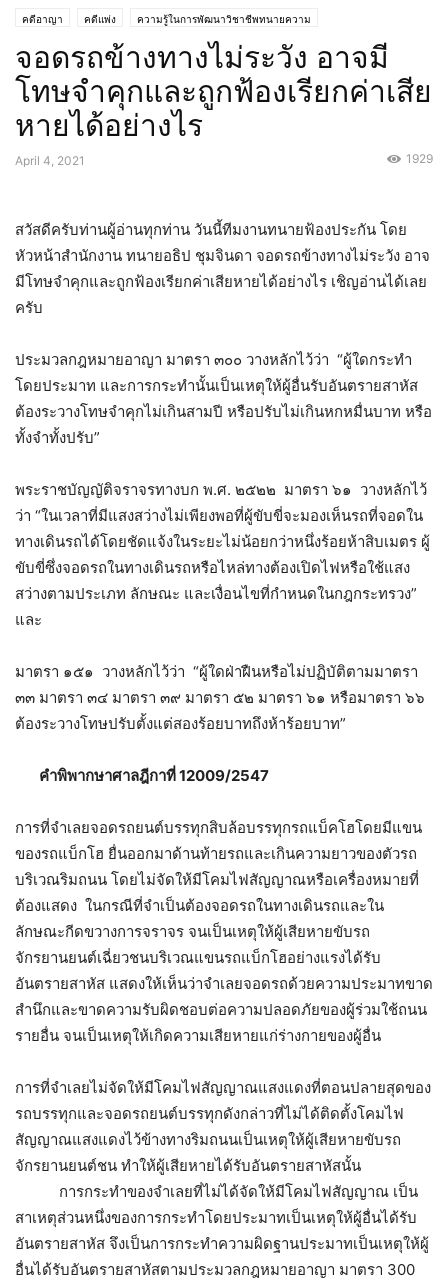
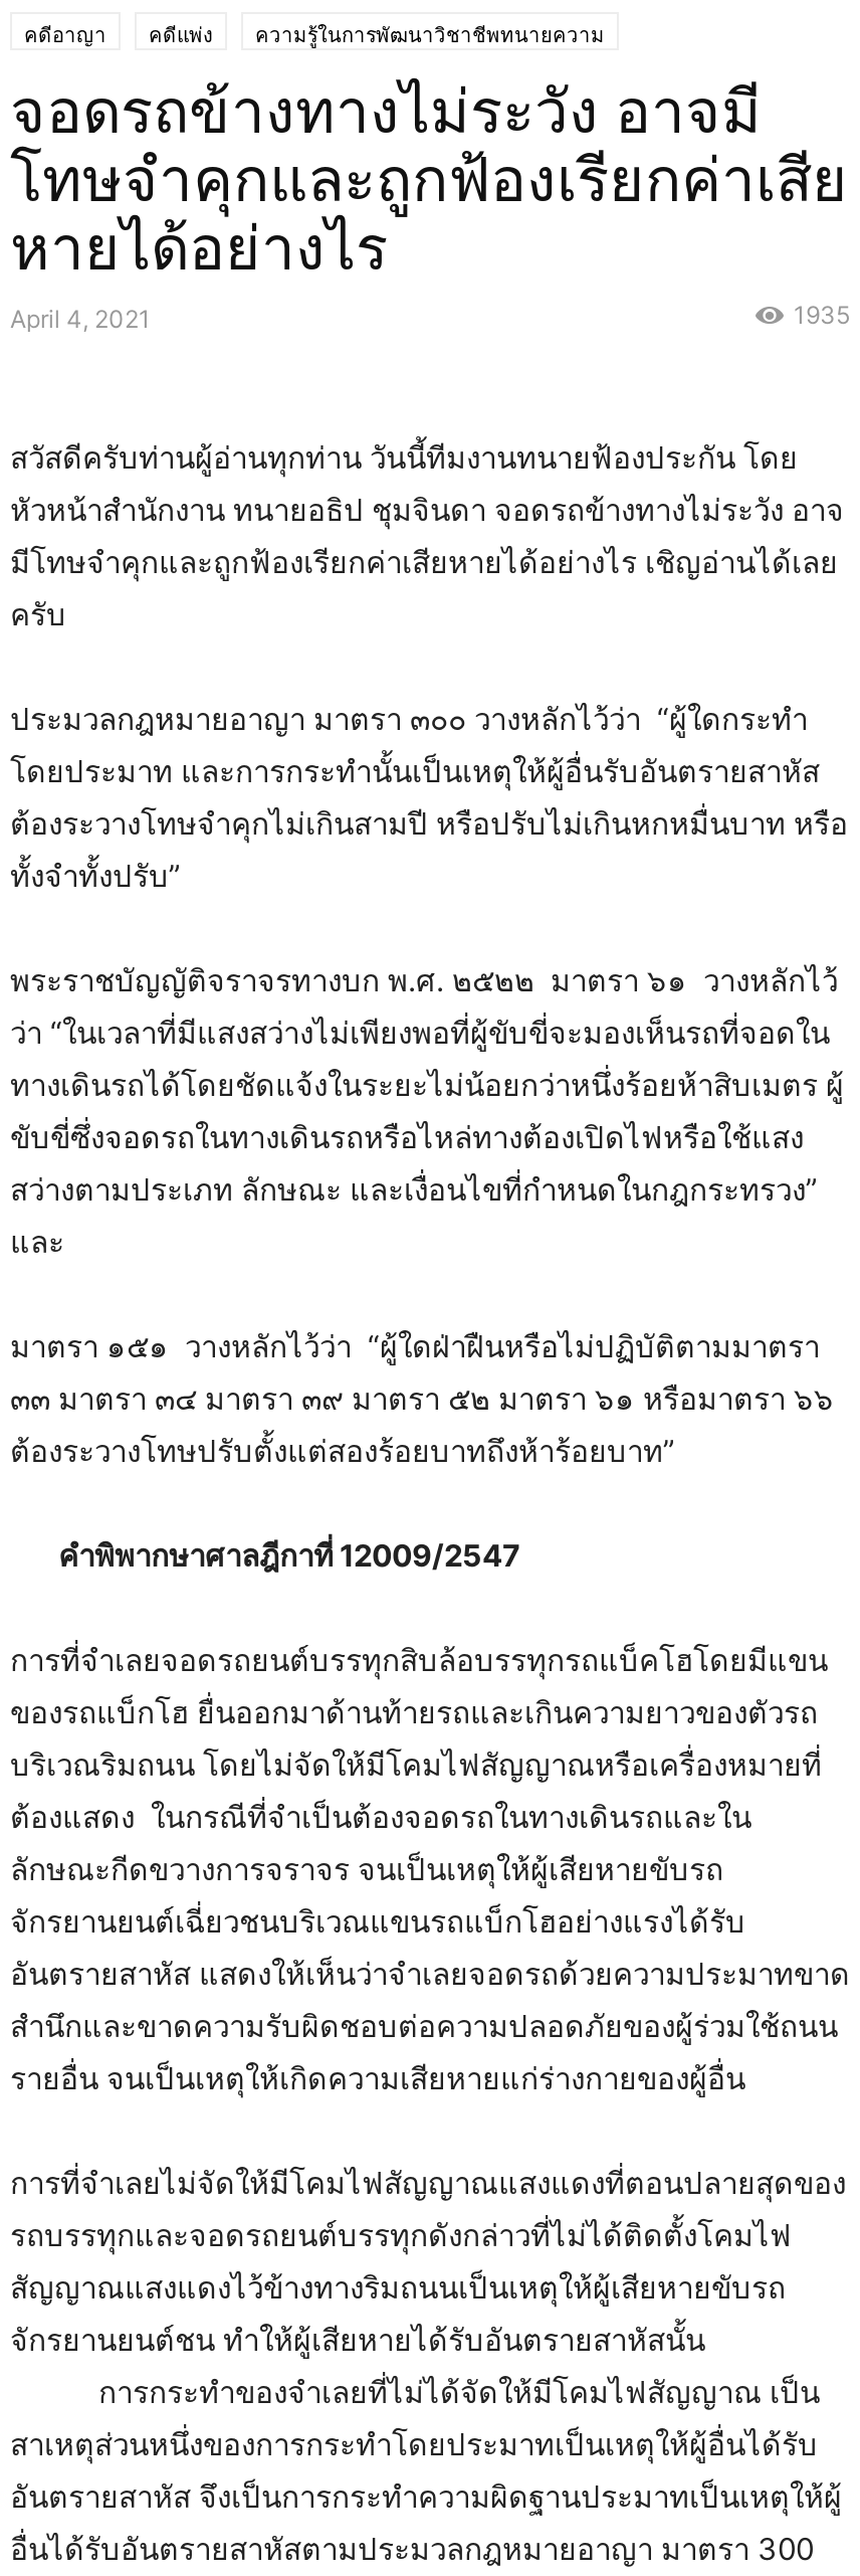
- 1929
+ 1935
